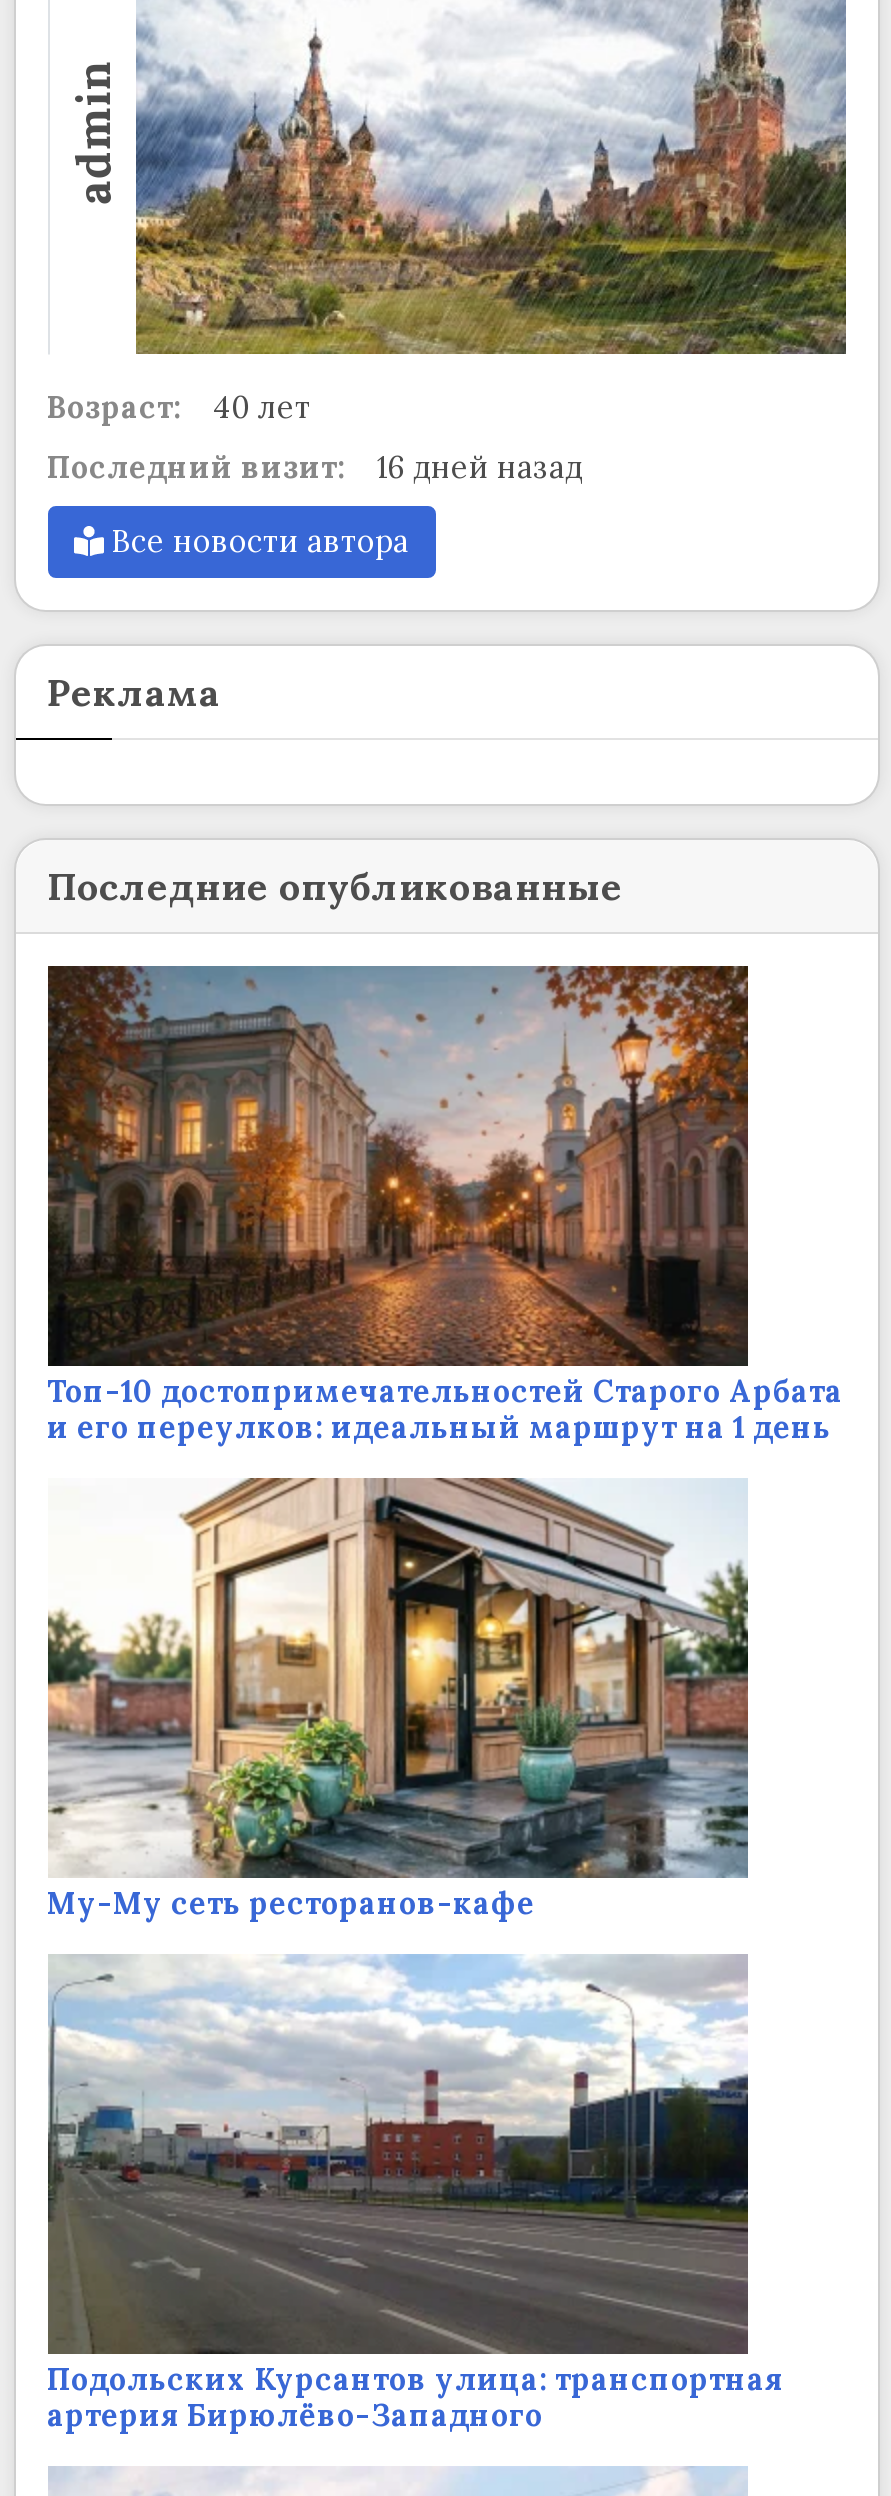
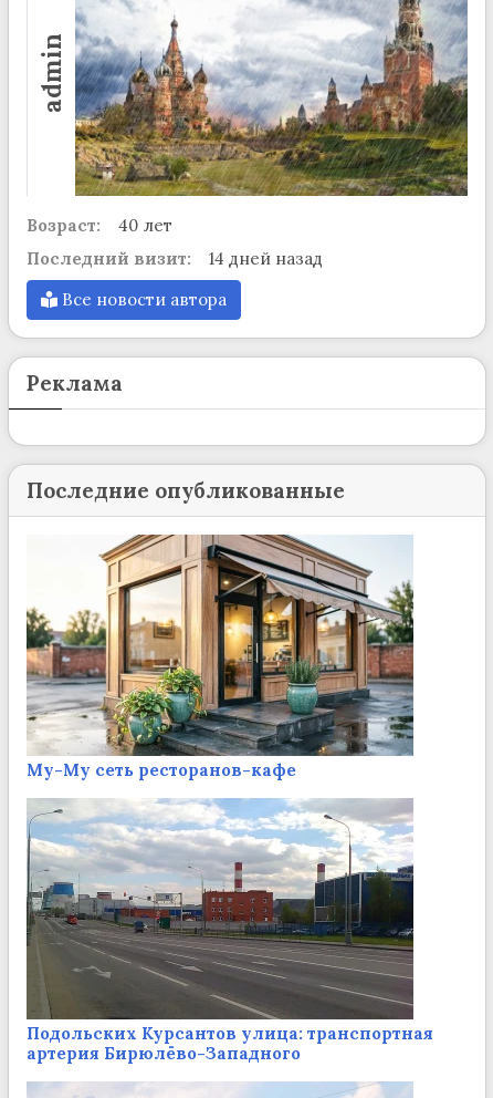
- Последний визит: 16 дней назад
+ Последний визит: 14 дней назад

- [image]
- Топ-10 достопримечательностей Старого Арбата
- и его переулков: идеальный маршрут на 1 день
